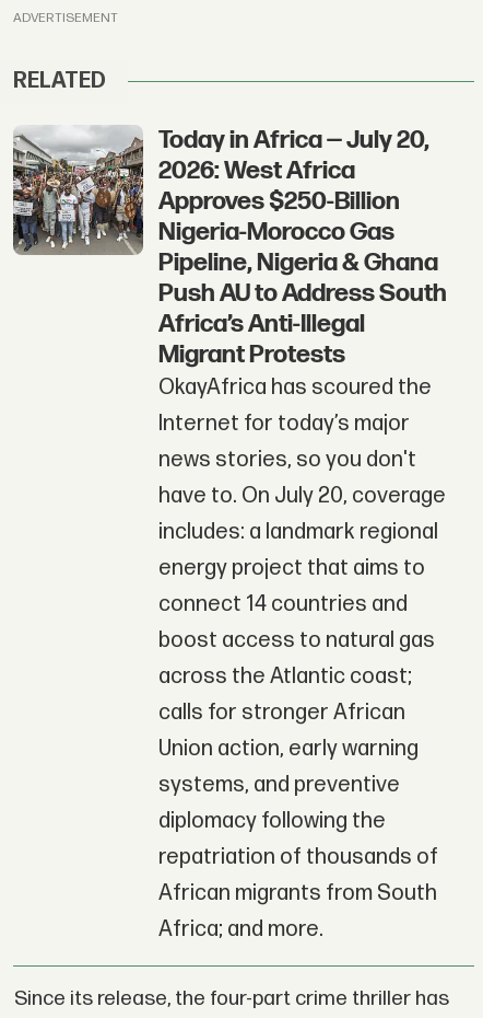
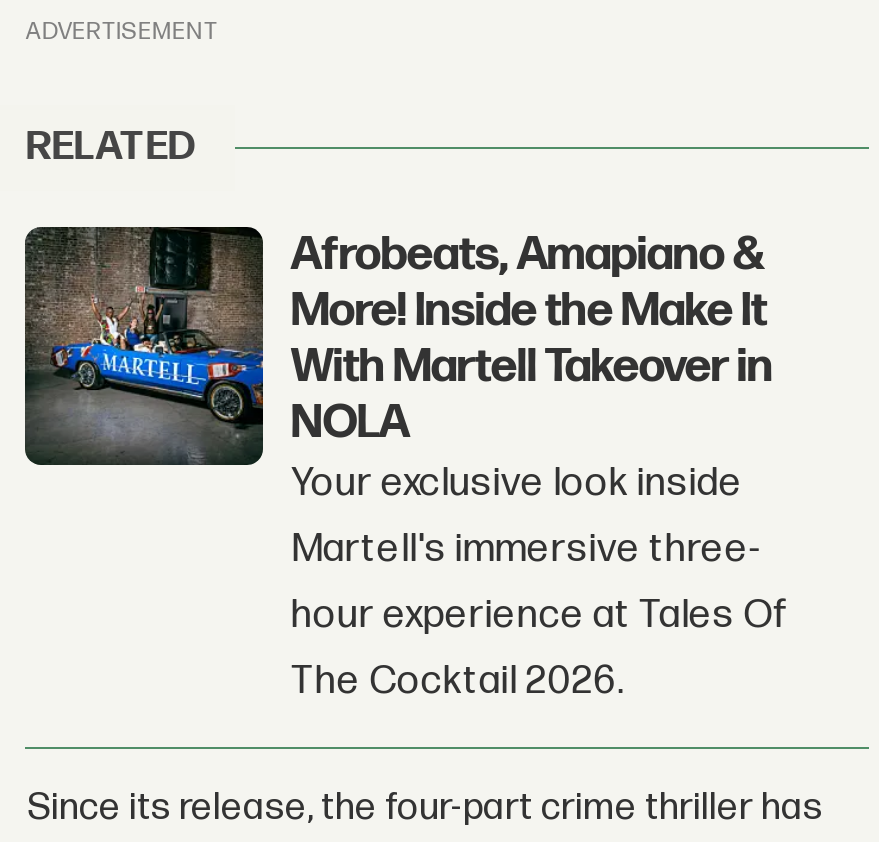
- [image]
- Today in Africa — July 20,
- 2026: West Africa
- Approves $250-Billion
- Nigeria-Morocco Gas
- Pipeline, Nigeria & Ghana
- Push AU to Address South
- Africa’s Anti-Illegal
- Migrant Protests
- OkayAfrica has scoured the
- Internet for today’s major
- news stories, so you don't
- have to. On July 20, coverage
- includes: a landmark regional
- energy project that aims to
- connect 14 countries and
- boost access to natural gas
- across the Atlantic coast;
- calls for stronger African
- Union action, early warning
- systems, and preventive
- diplomacy following the
- repatriation of thousands of
- African migrants from South
- Africa; and more.
+ [image]
+ Afrobeats, Amapiano &
+ More! Inside the Make It
+ With Martell Takeover in
+ NOLA
+ Your exclusive look inside
+ Martell's immersive three-
+ hour experience at Tales Of
+ The Cocktail 2026.
